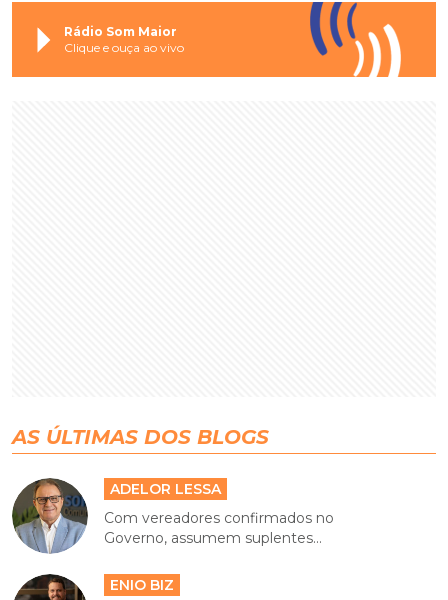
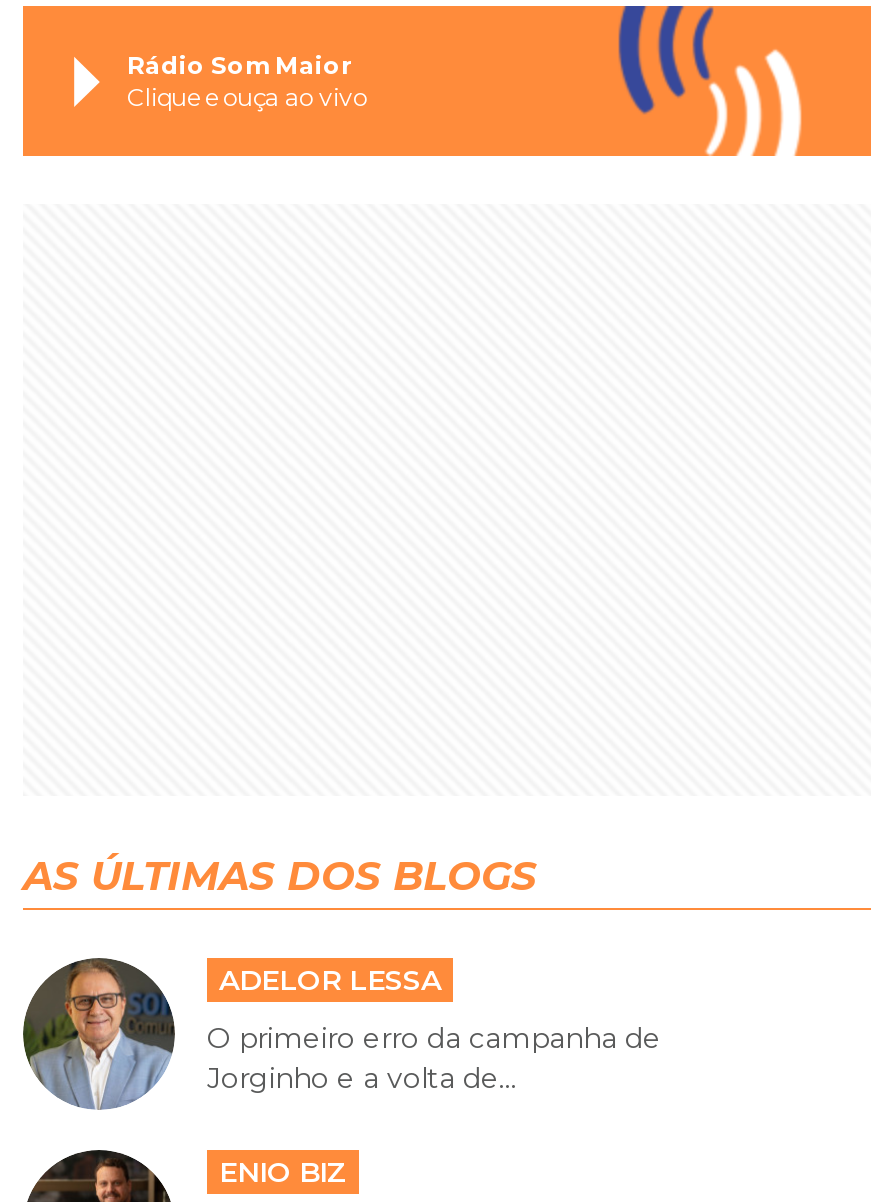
- Com vereadores confirmados no
- Governo, assumem suplentes...
+ O primeiro erro da campanha de
+ Jorginho e a volta de...
